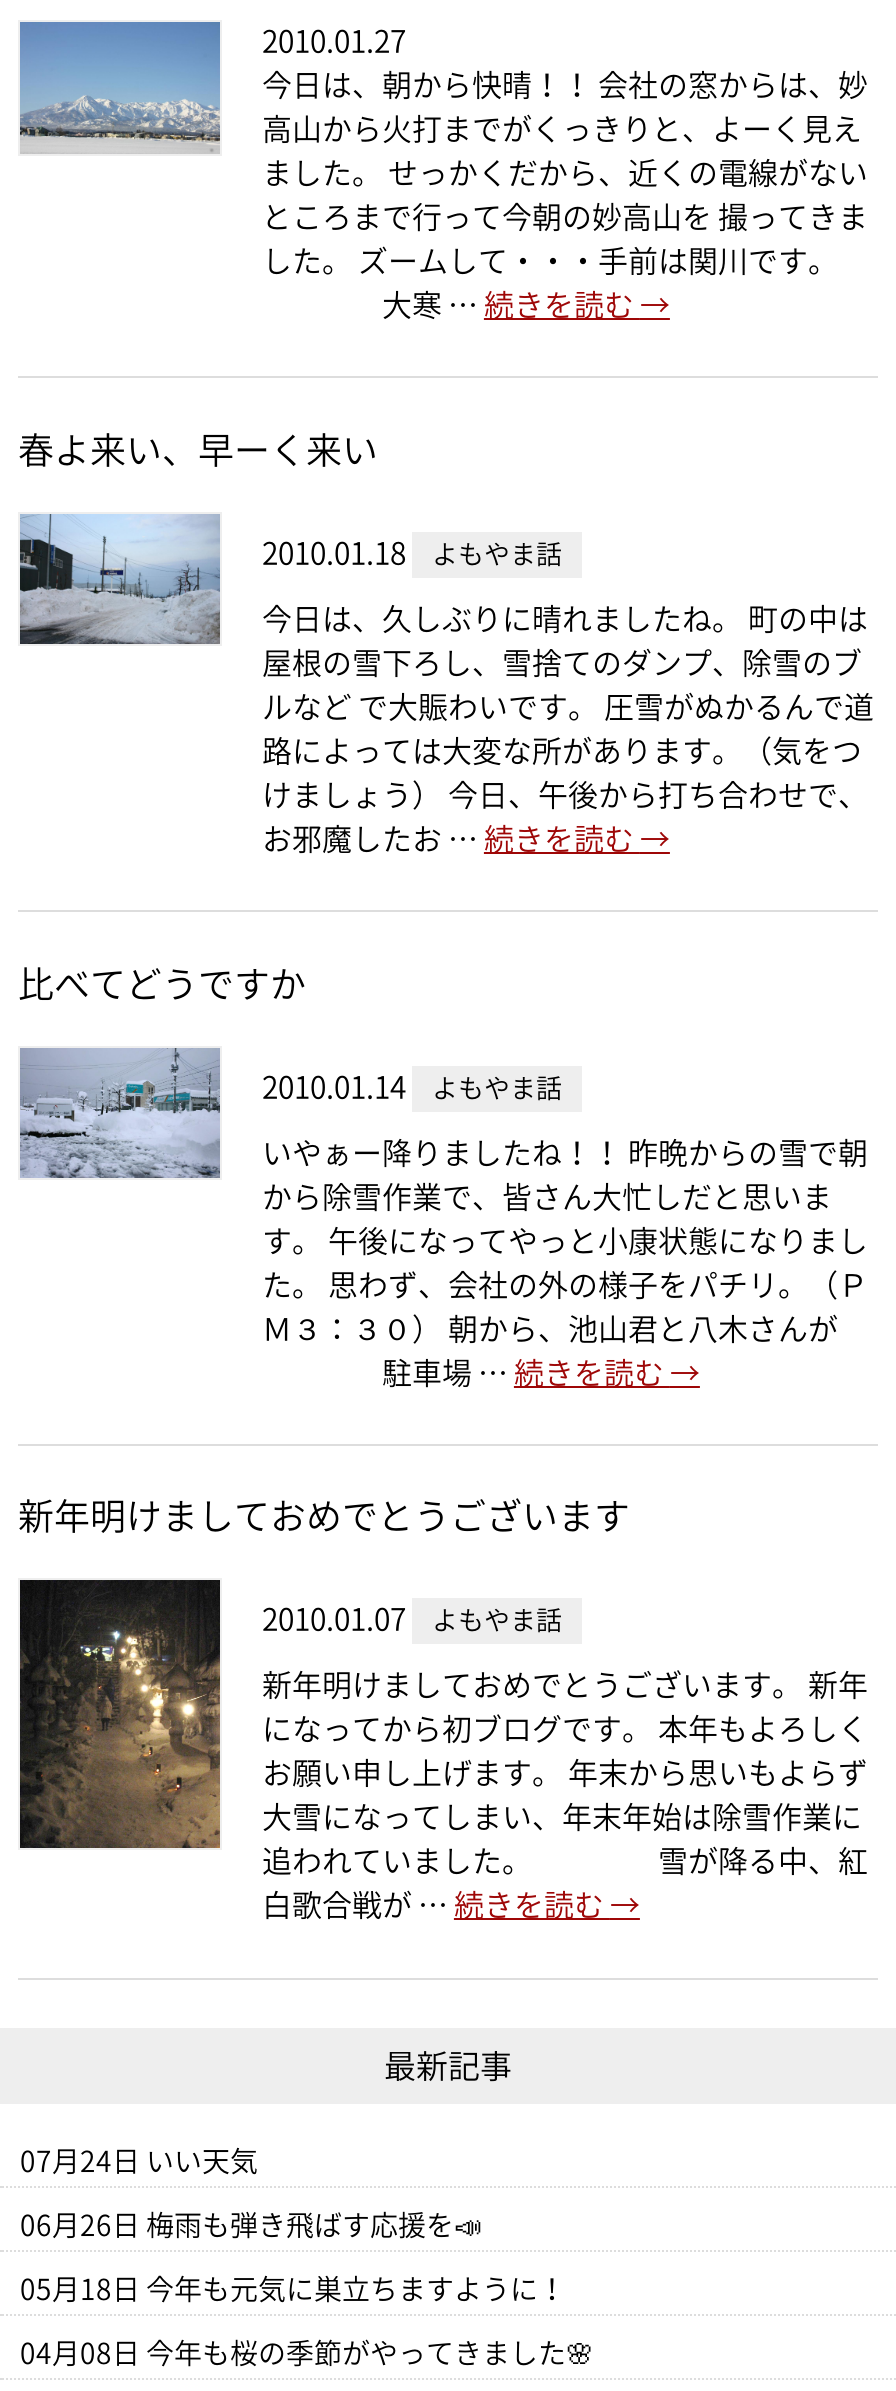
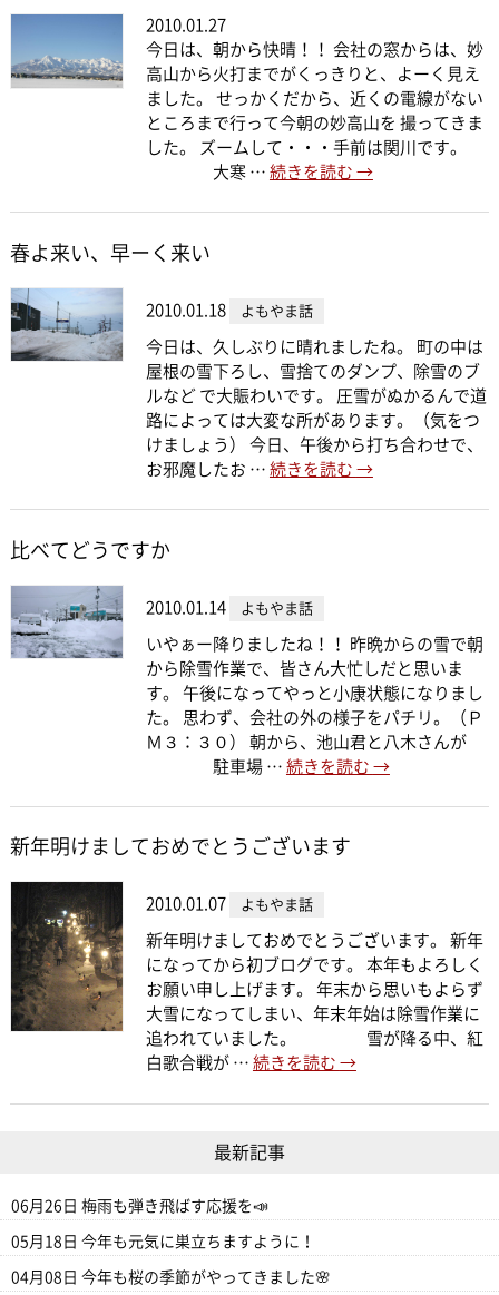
- 07月24日 いい天気
